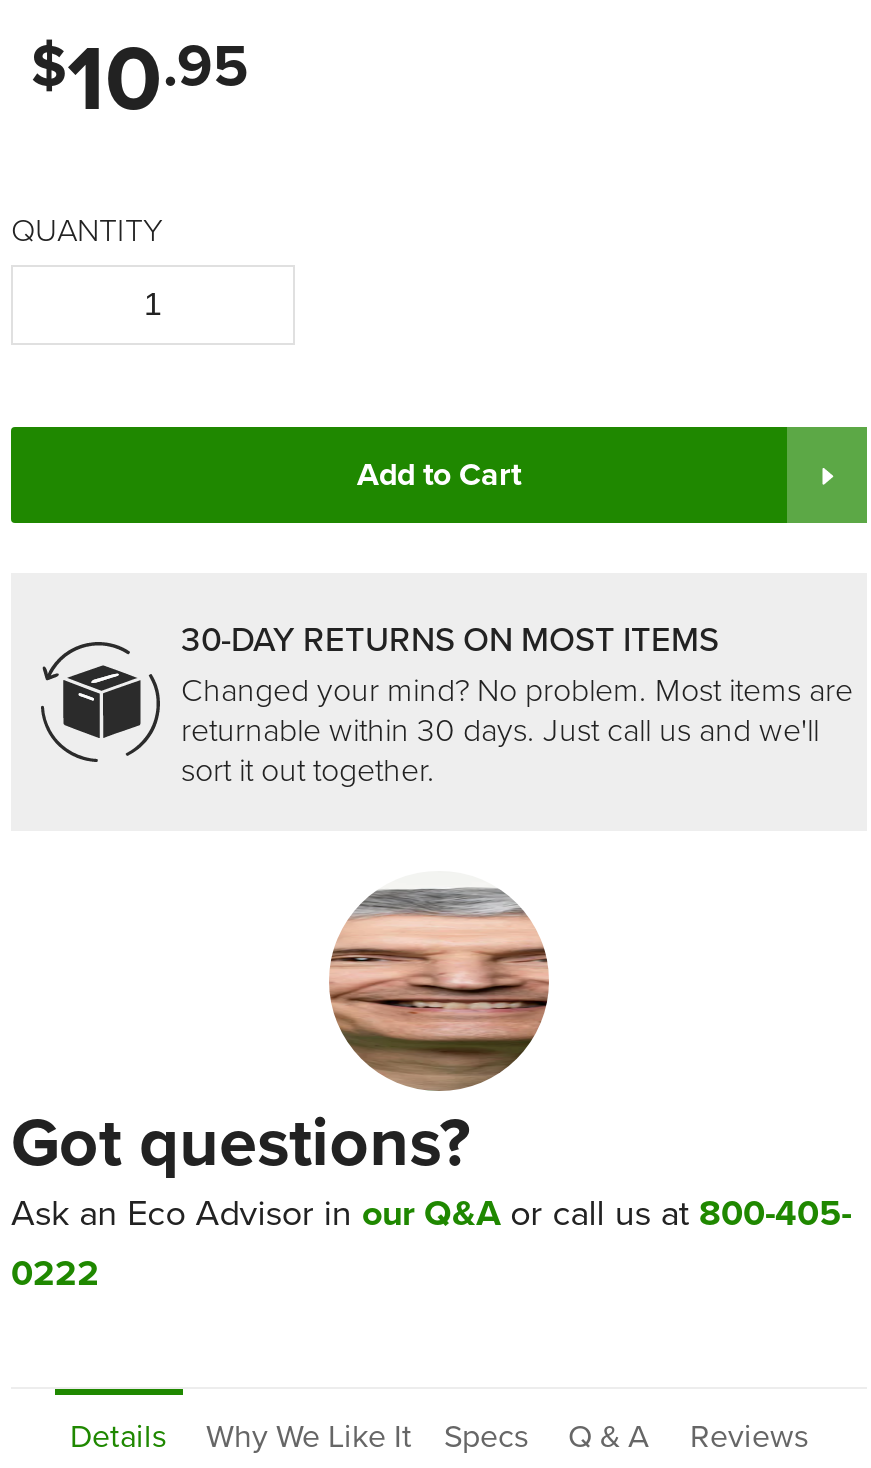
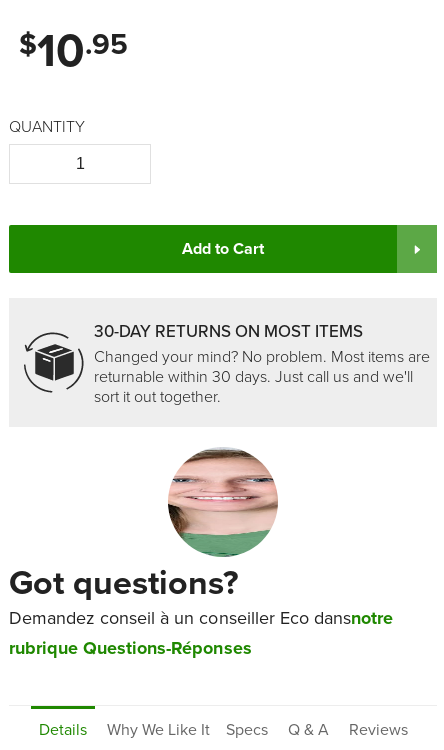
- [image]
+ [image]

- Ask an Eco Advisor in our Q&A or call us at 800-405-
- 0222
+ Demandez conseil à un conseiller Eco dansnotre
+ rubrique Questions-Réponses
